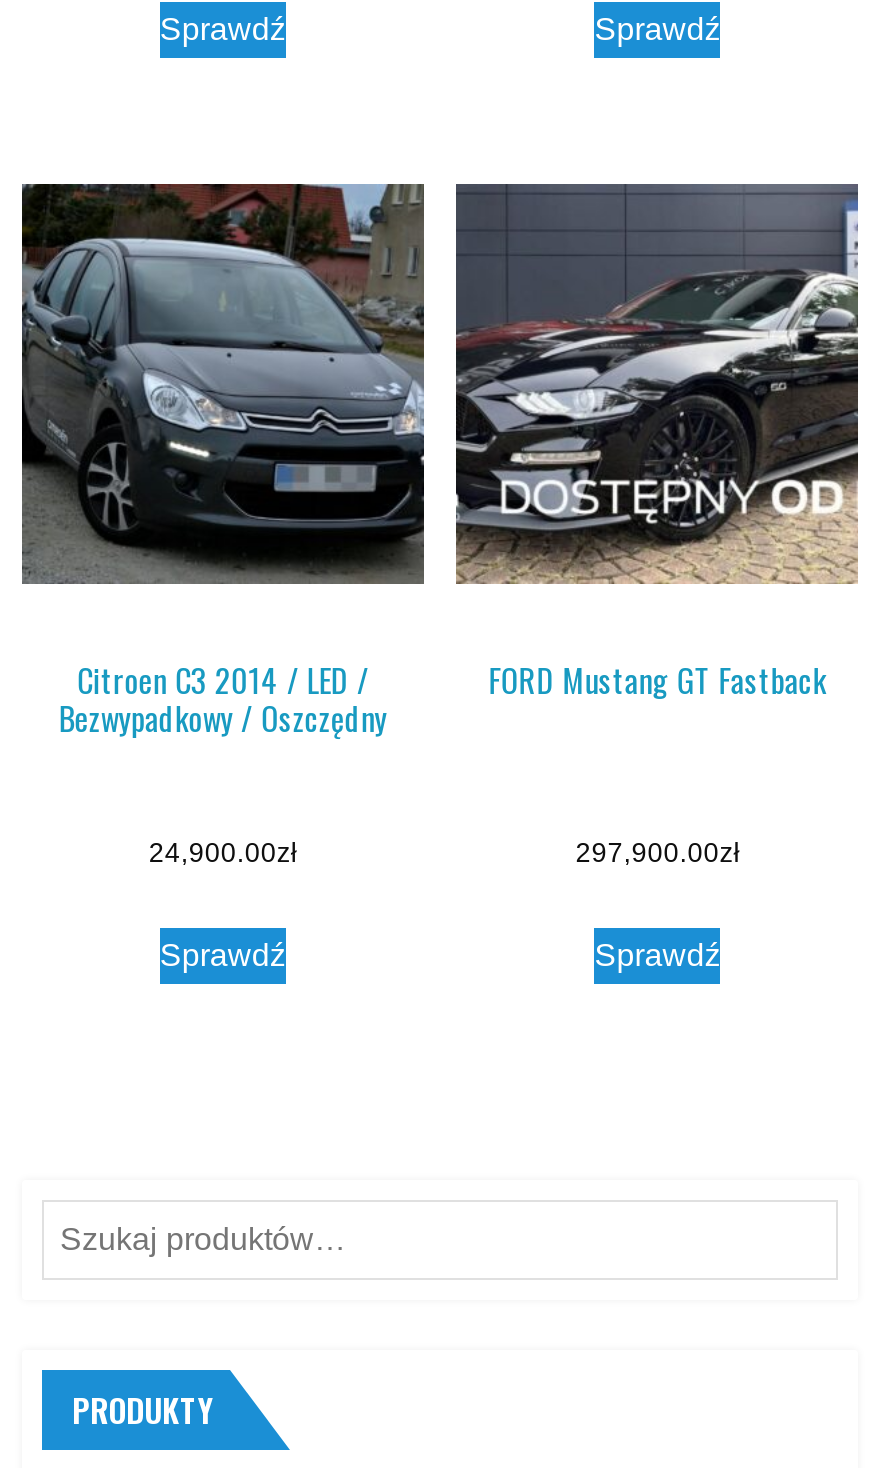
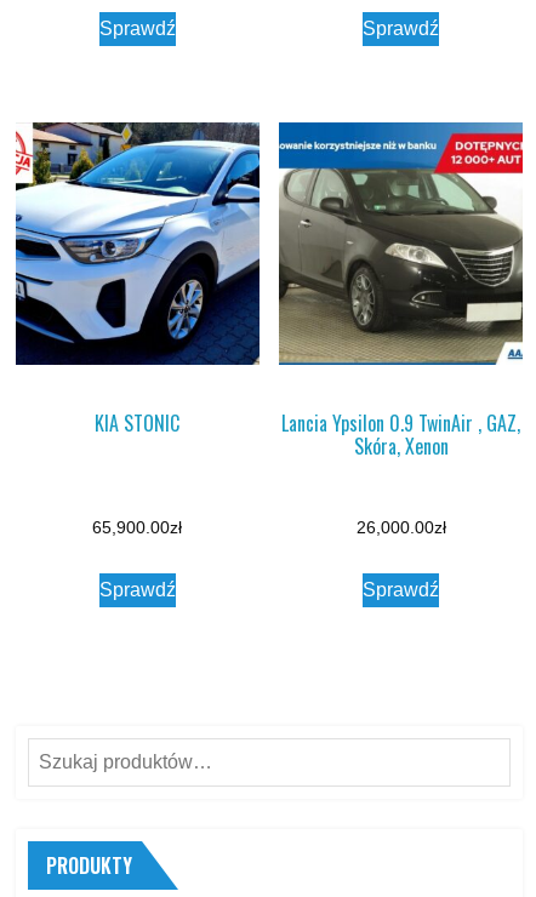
- [image]
- Citroen C3 2014 / LED /
- Bezwypadkowy / Oszczędny
+ [image]
+ KIA STONIC

- [image]
- FORD Mustang GT Fastback
+ [image]
+ Lancia Ypsilon 0.9 TwinAir , GAZ,
+ Skóra, Xenon

- 24,900.00zł
+ 65,900.00zł

- 297,900.00zł
+ 26,000.00zł
